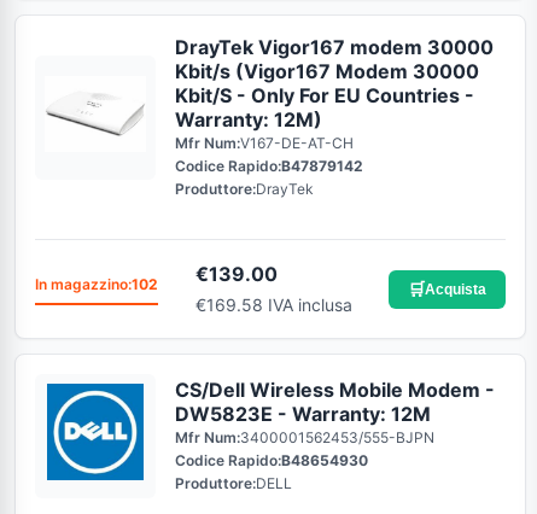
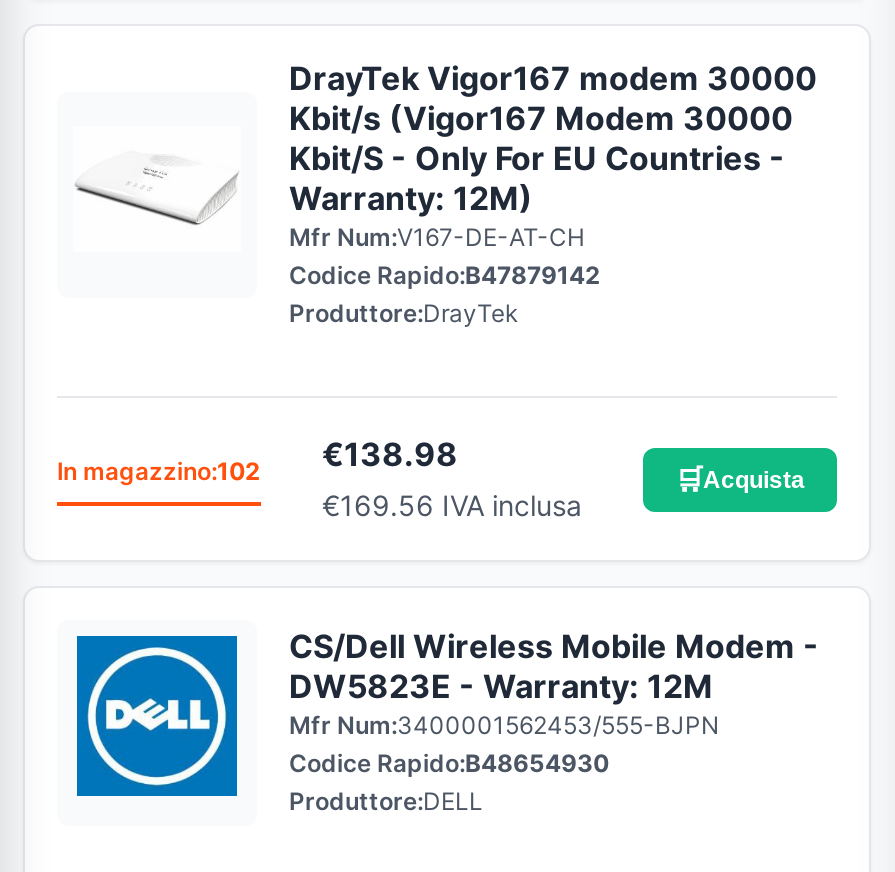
- €139.00
+ €138.98

- €169.58 IVA inclusa
+ €169.56 IVA inclusa
